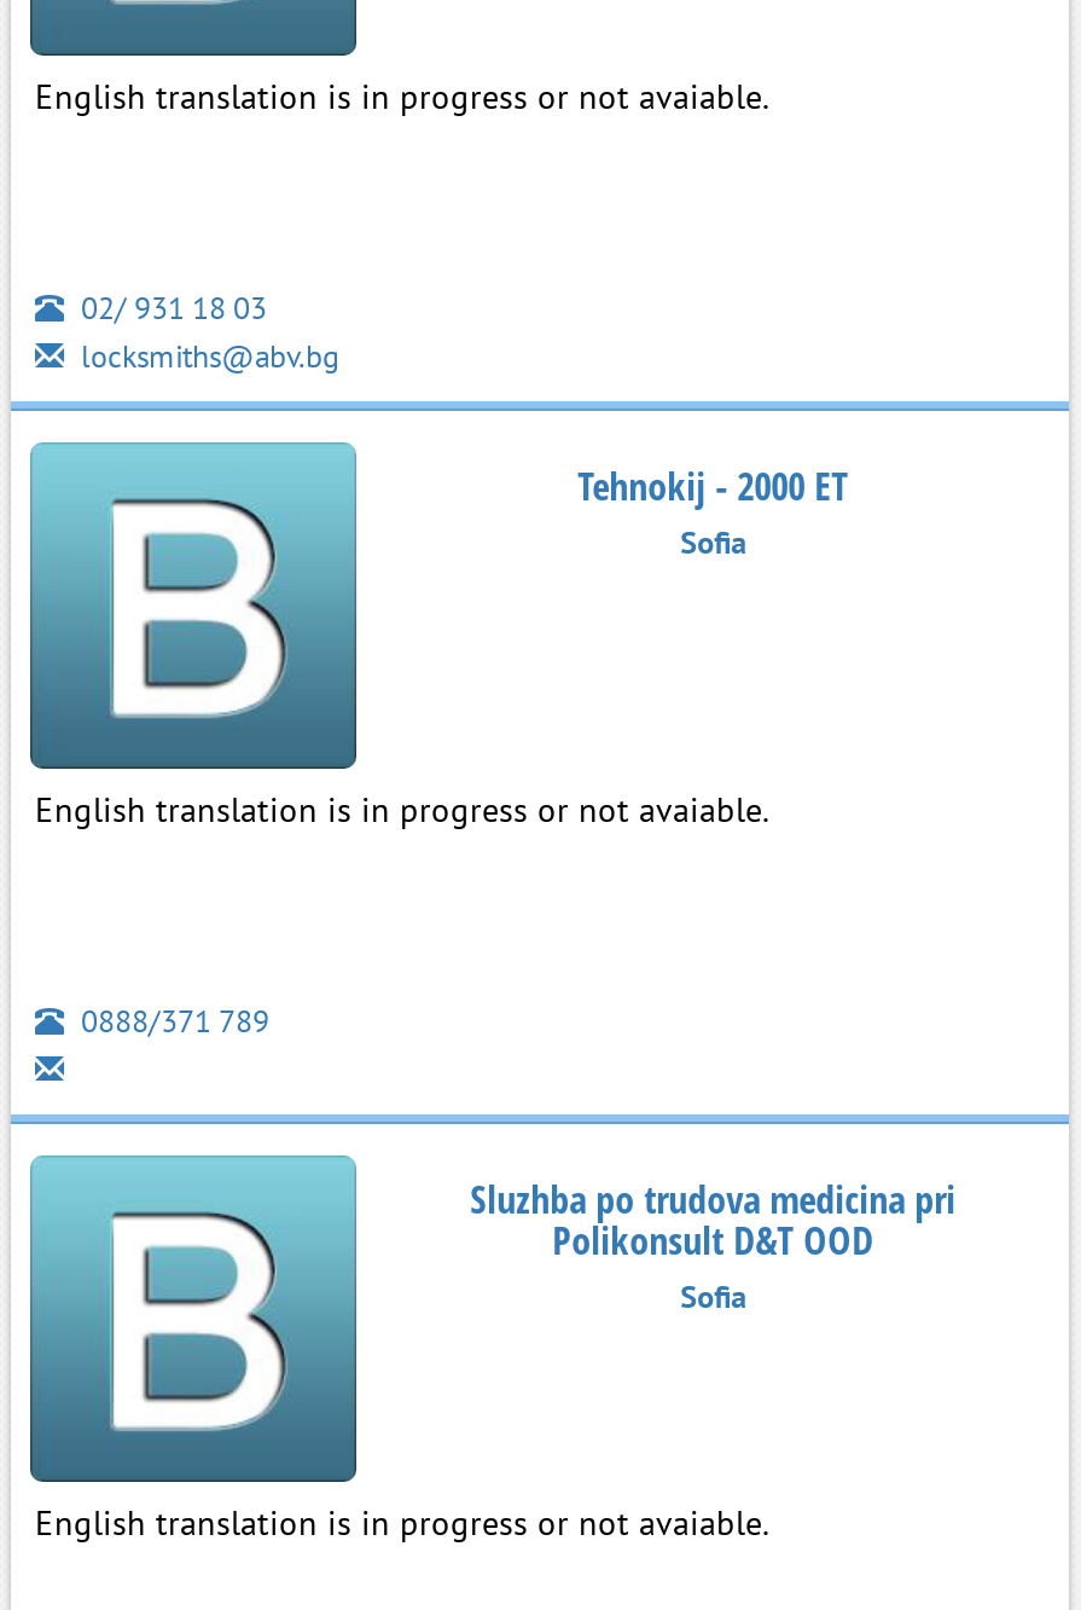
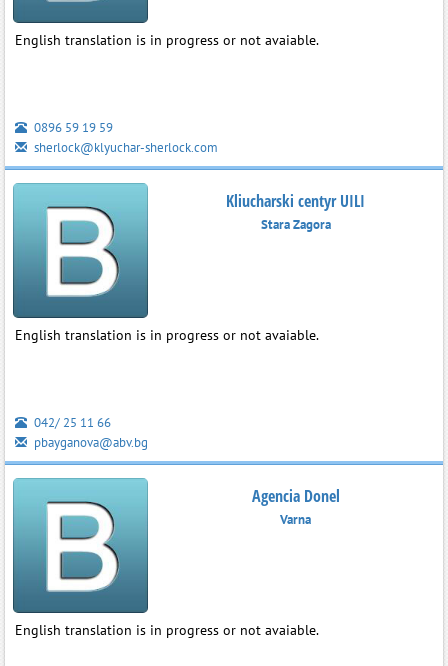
- 02/ 931 18 03
- locksmiths@abv.bg
+ 0896 59 19 59
+ sherlock@klyuchar-sherlock.com

- Tehnokij - 2000 ET
- Sofia
+ Kliucharski centyr UILI
+ Stara Zagora

- 0888/371 789
+ 042/ 25 11 66
+ pbayganova@abv.bg

- Sluzhba po trudova medicina pri
- Polikonsult D&T OOD
- Sofia
+ Agencia Donel
+ Varna
